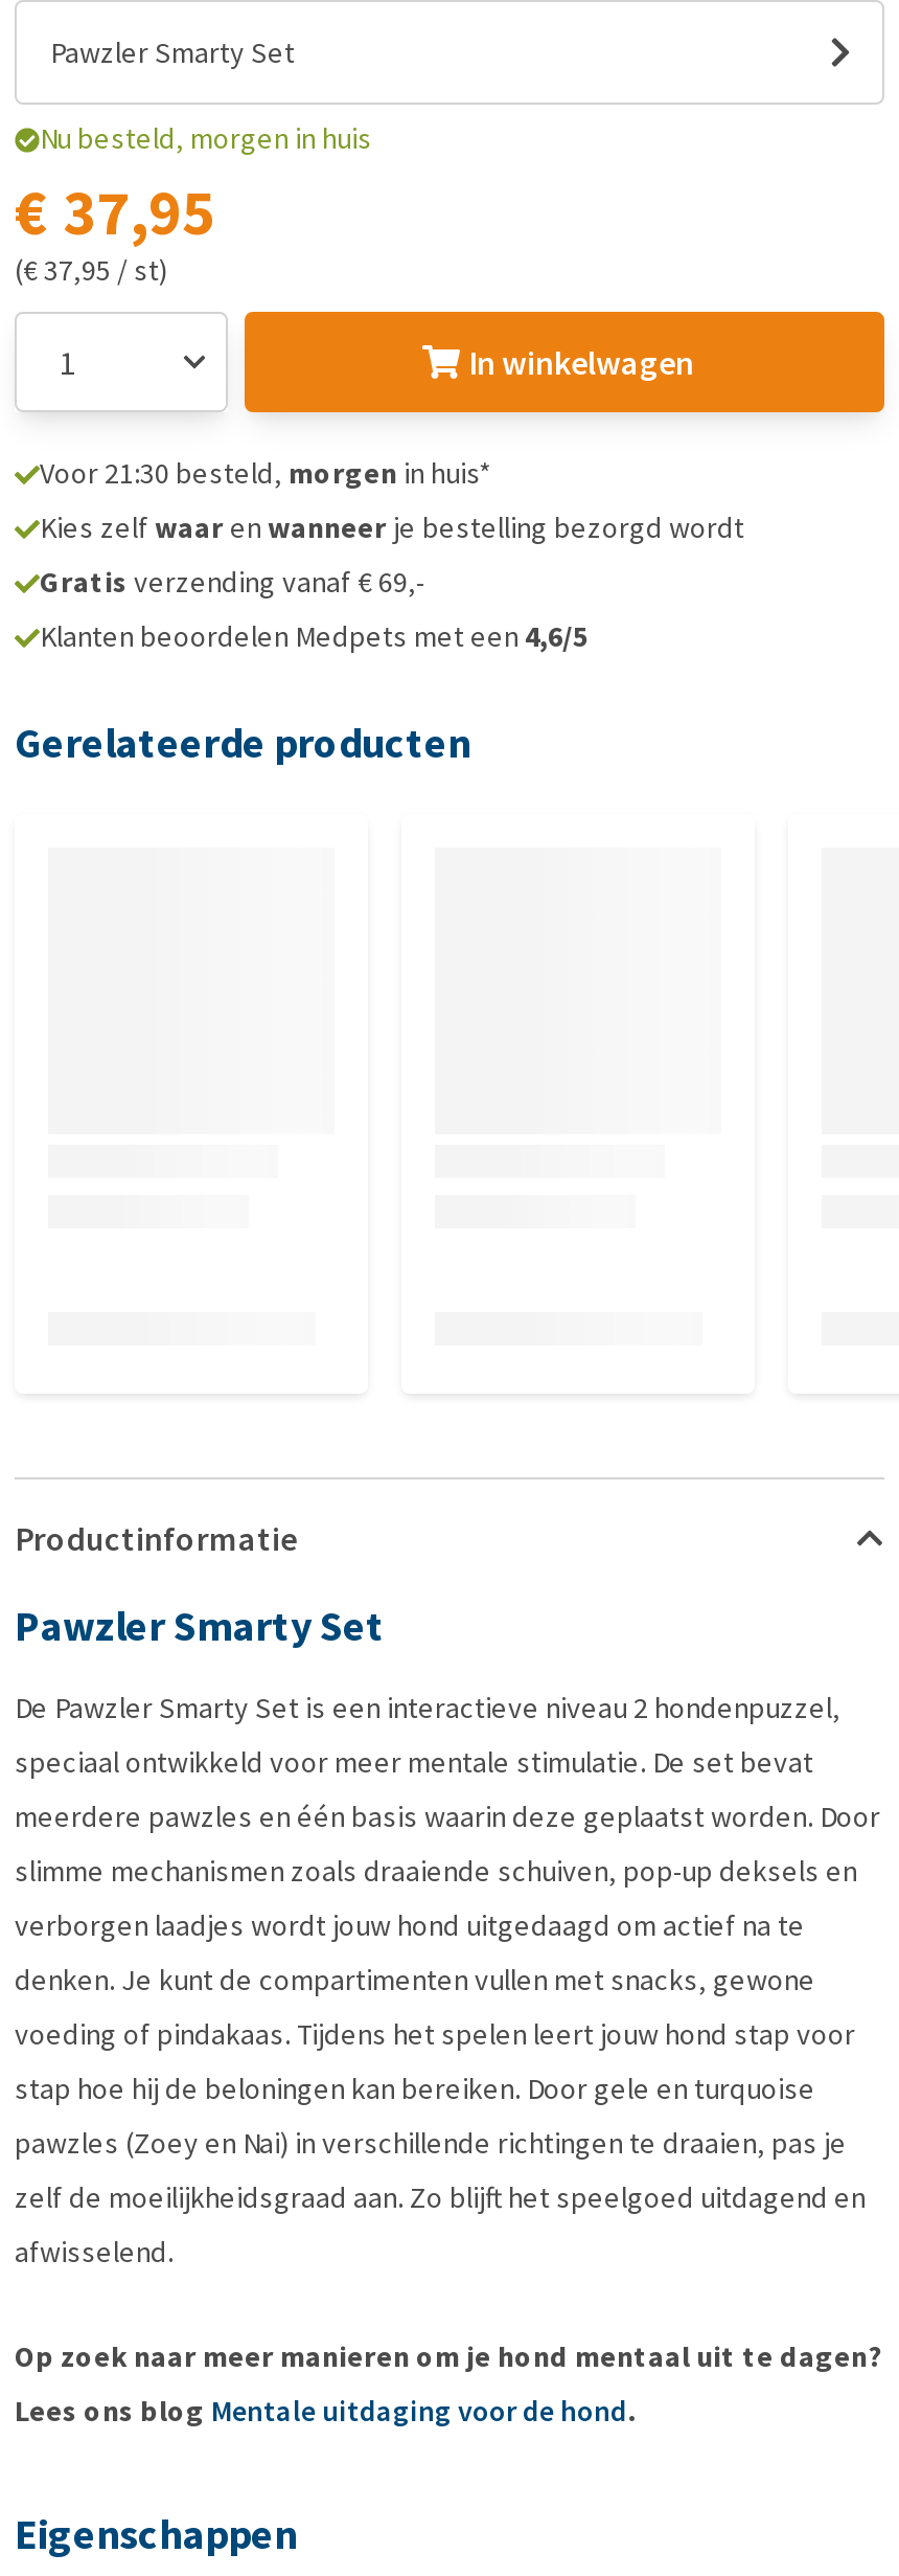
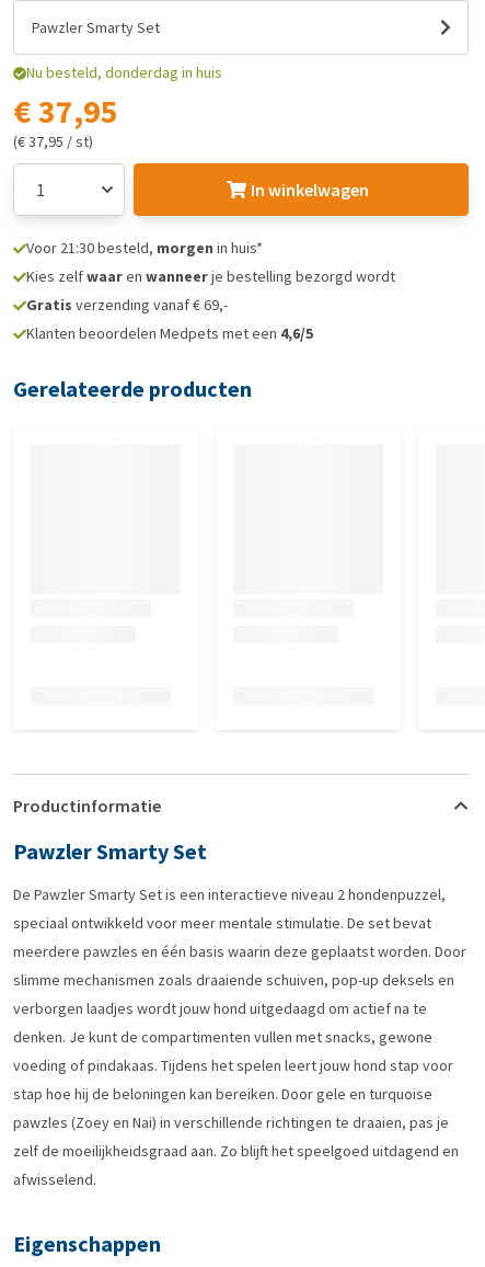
- Nu besteld, morgen in huis
+ Nu besteld, donderdag in huis

- Op zoek naar meer manieren om je hond mentaal uit te dagen?
- Lees ons blog Mentale uitdaging voor de hond.
